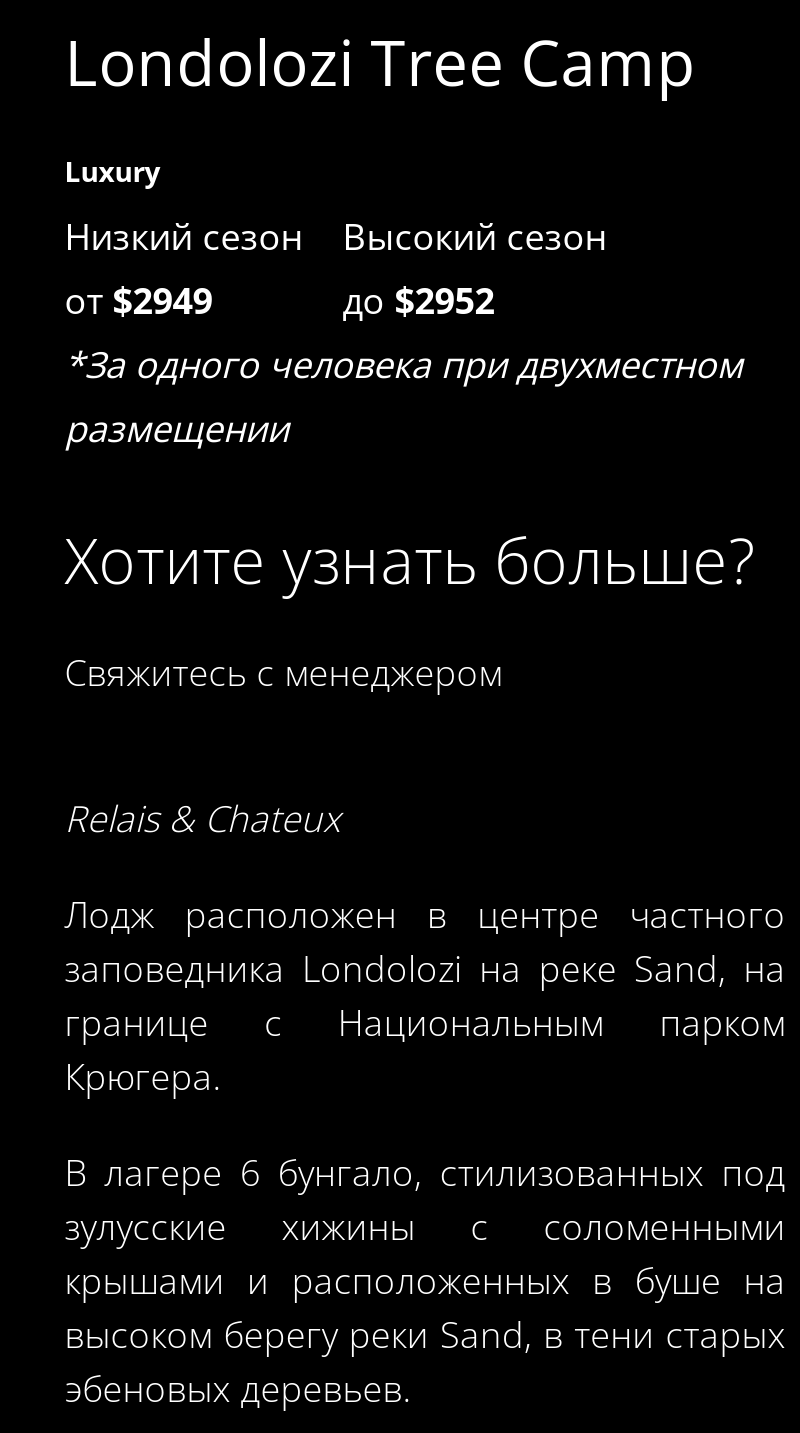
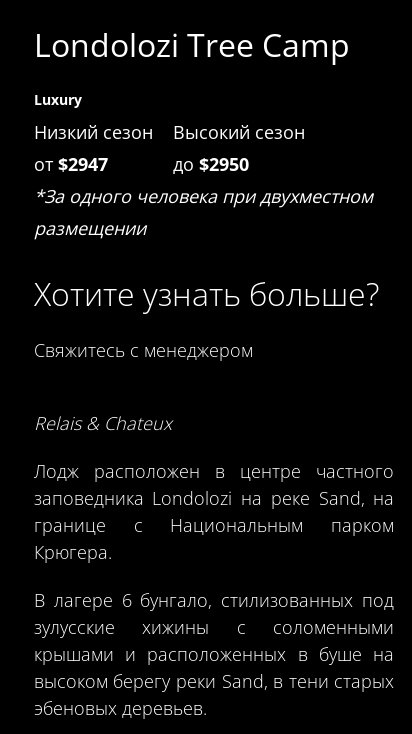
- от $2949
+ от $2947

- до $2952
+ до $2950
